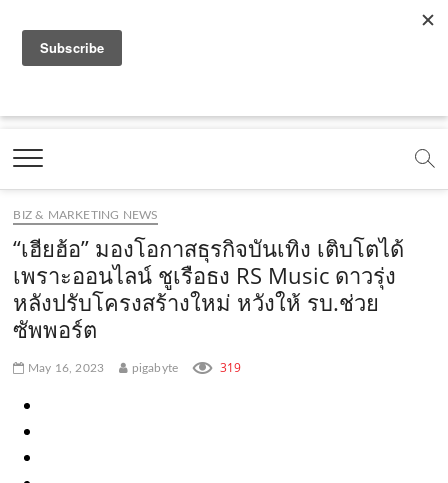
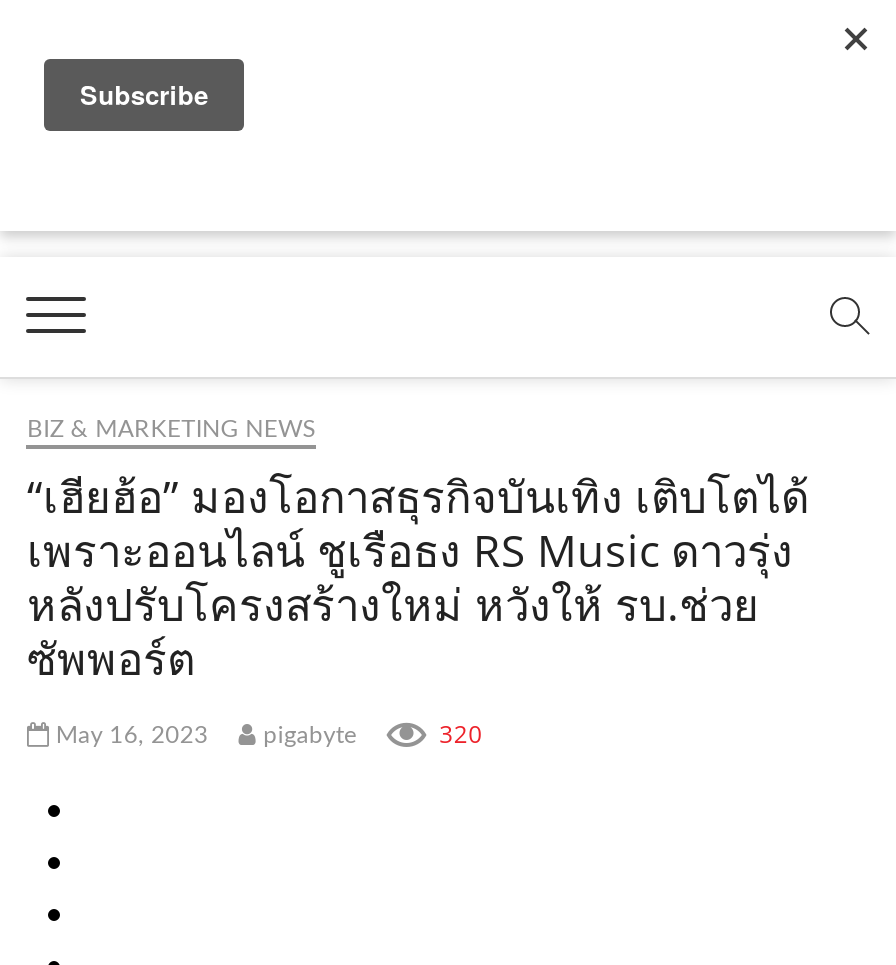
- 319
+ 320
